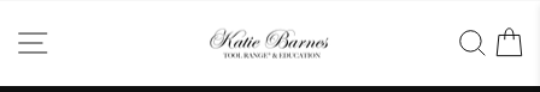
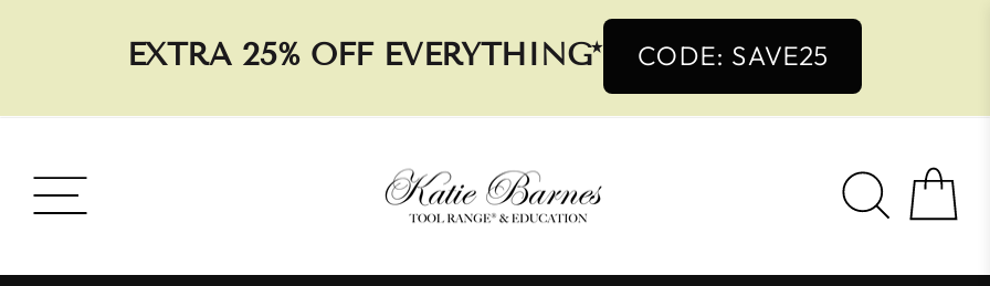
+ EXTRA 25% OFF EVERYTHING*
+ CODE: SAVE25
